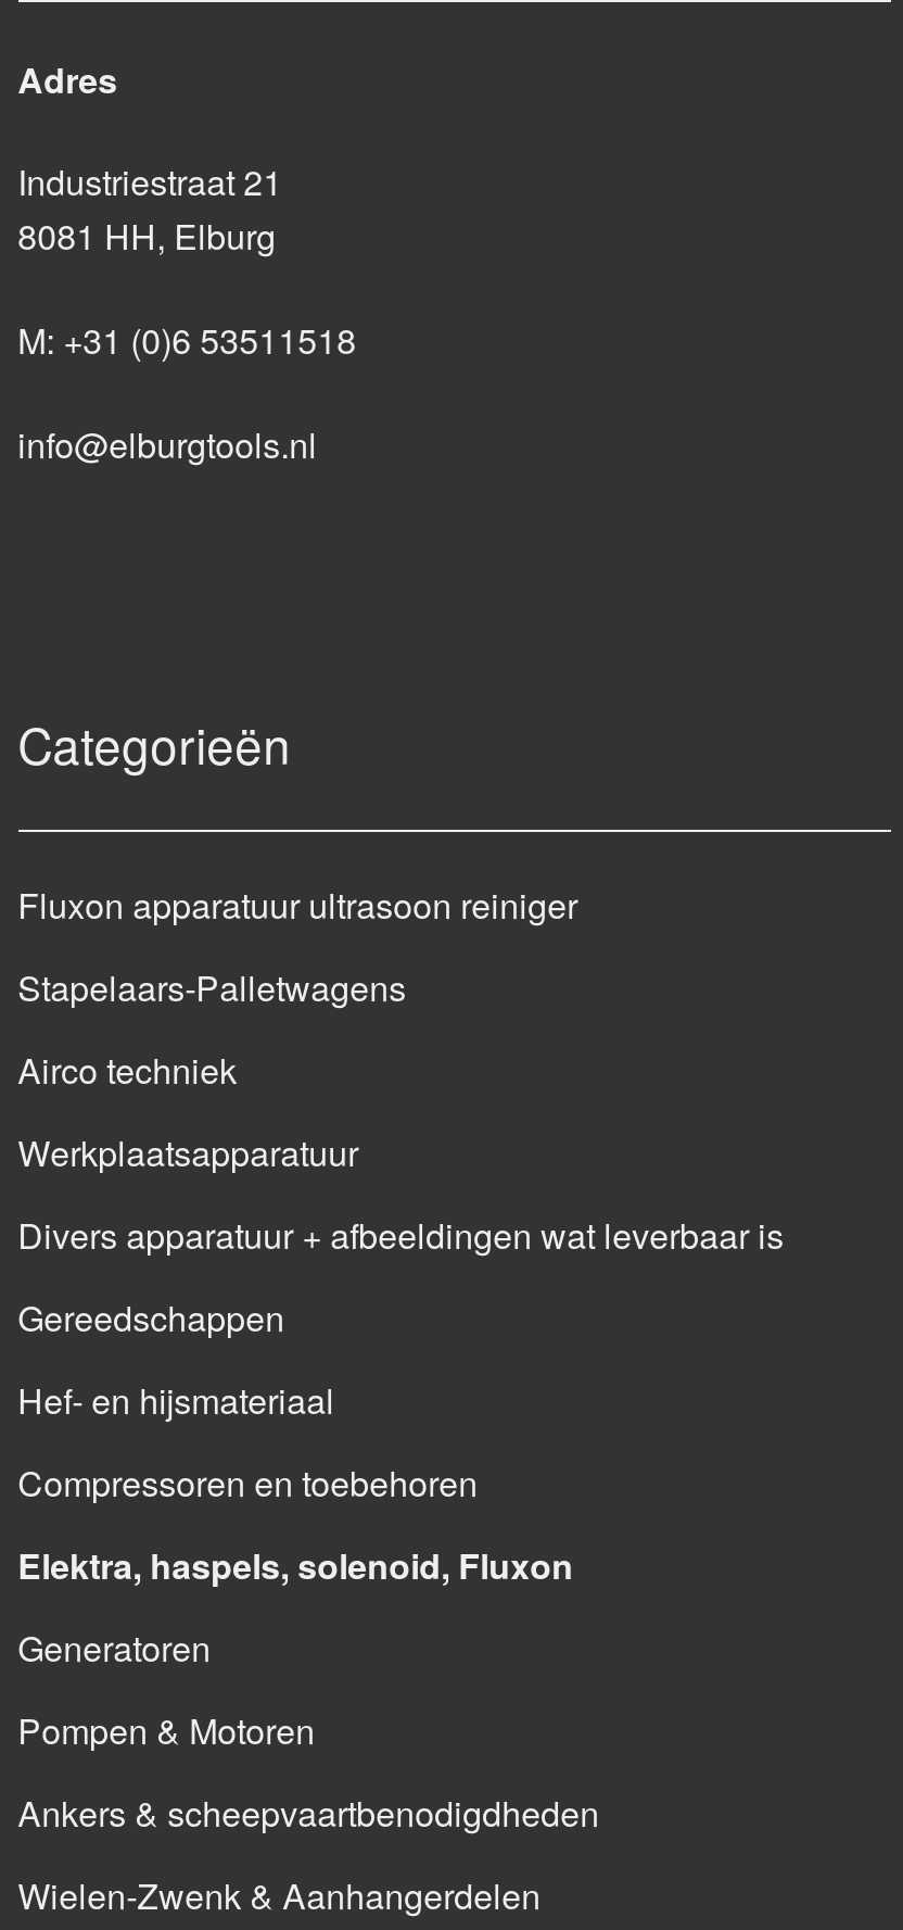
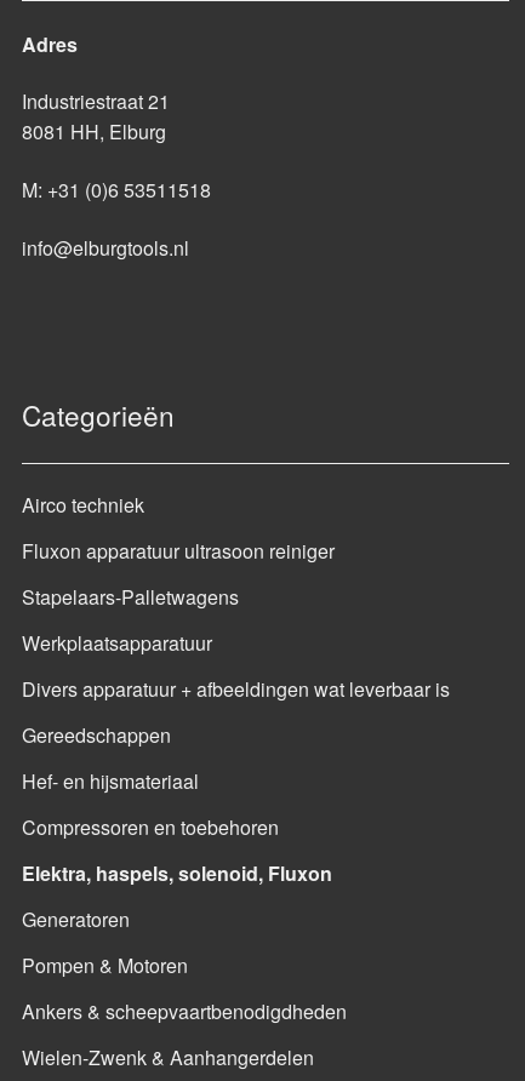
moved down: Fluxon apparatuur ultrasoon reiniger | Stapelaars-Palletwagens

moved up: Airco techniek
